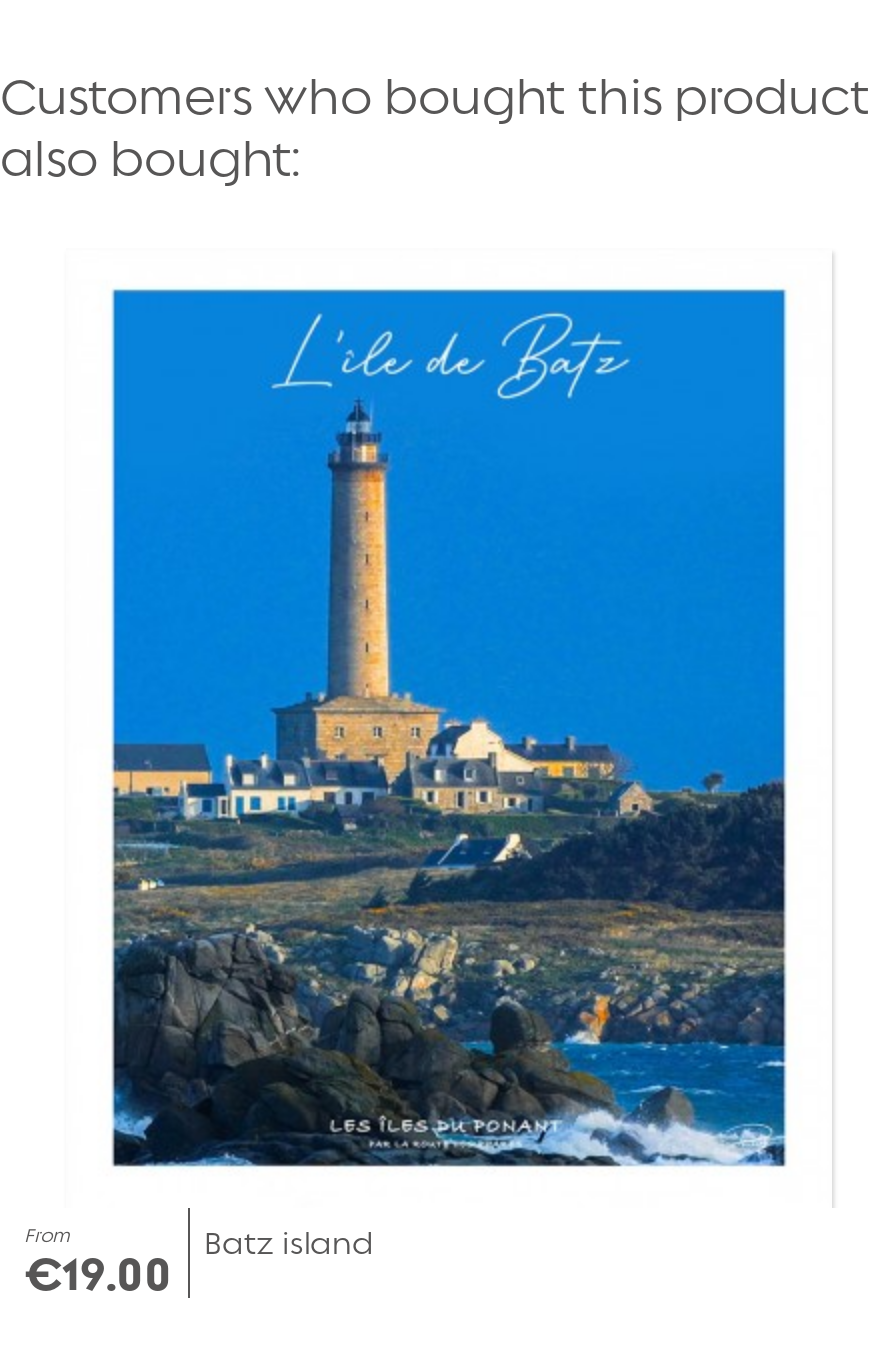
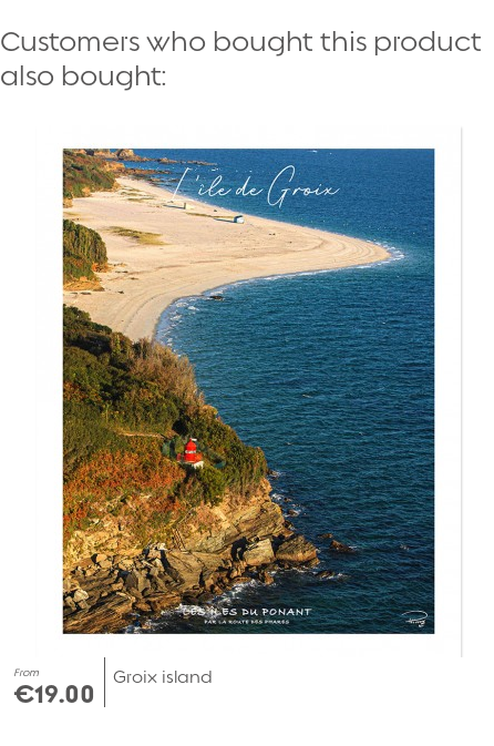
- [image]
- Batz island
+ [image]
+ Groix island
